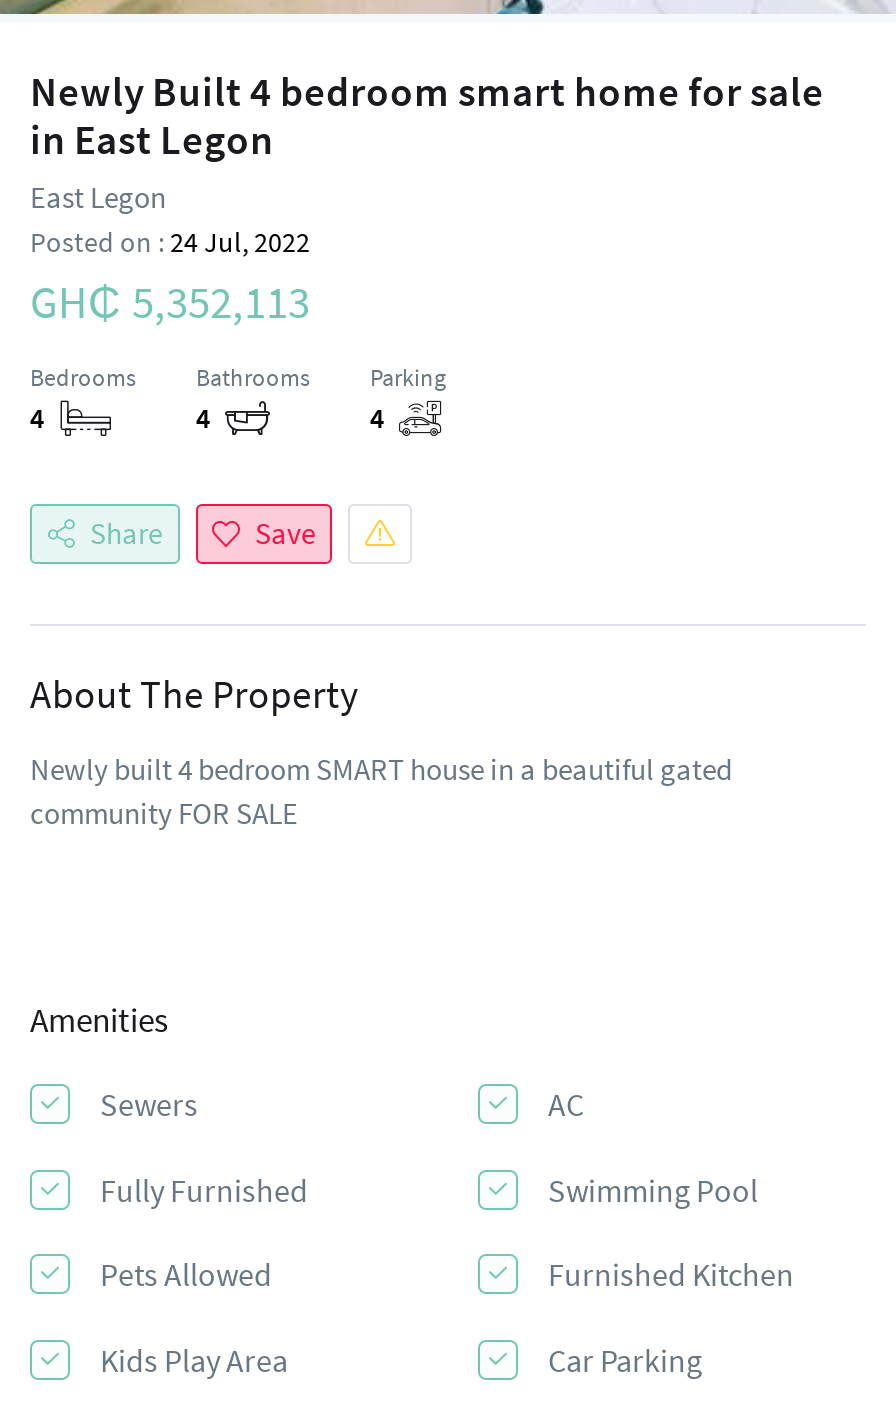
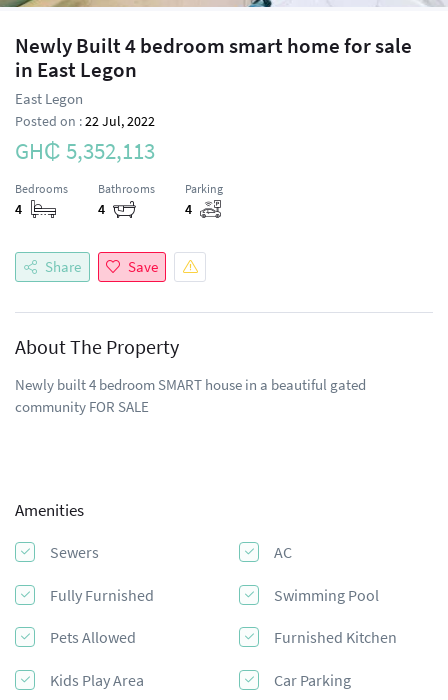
- Posted on : 24 Jul, 2022
+ Posted on : 22 Jul, 2022
